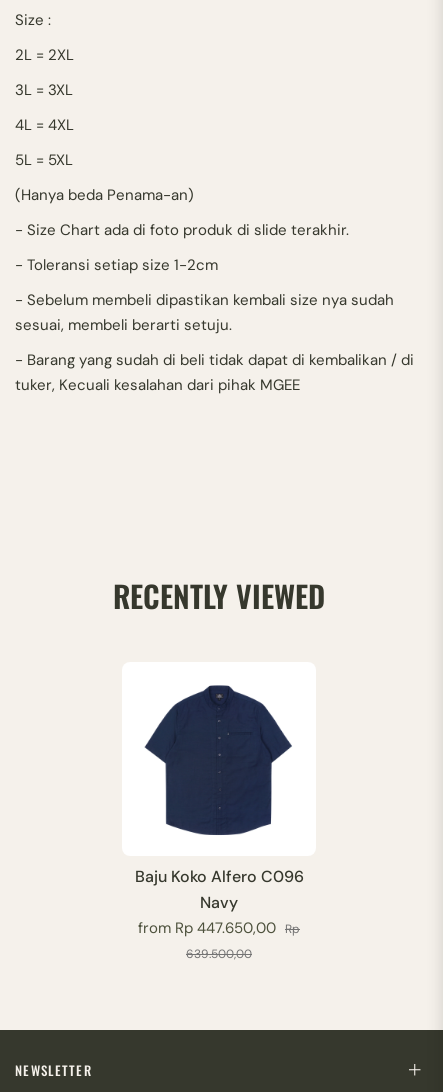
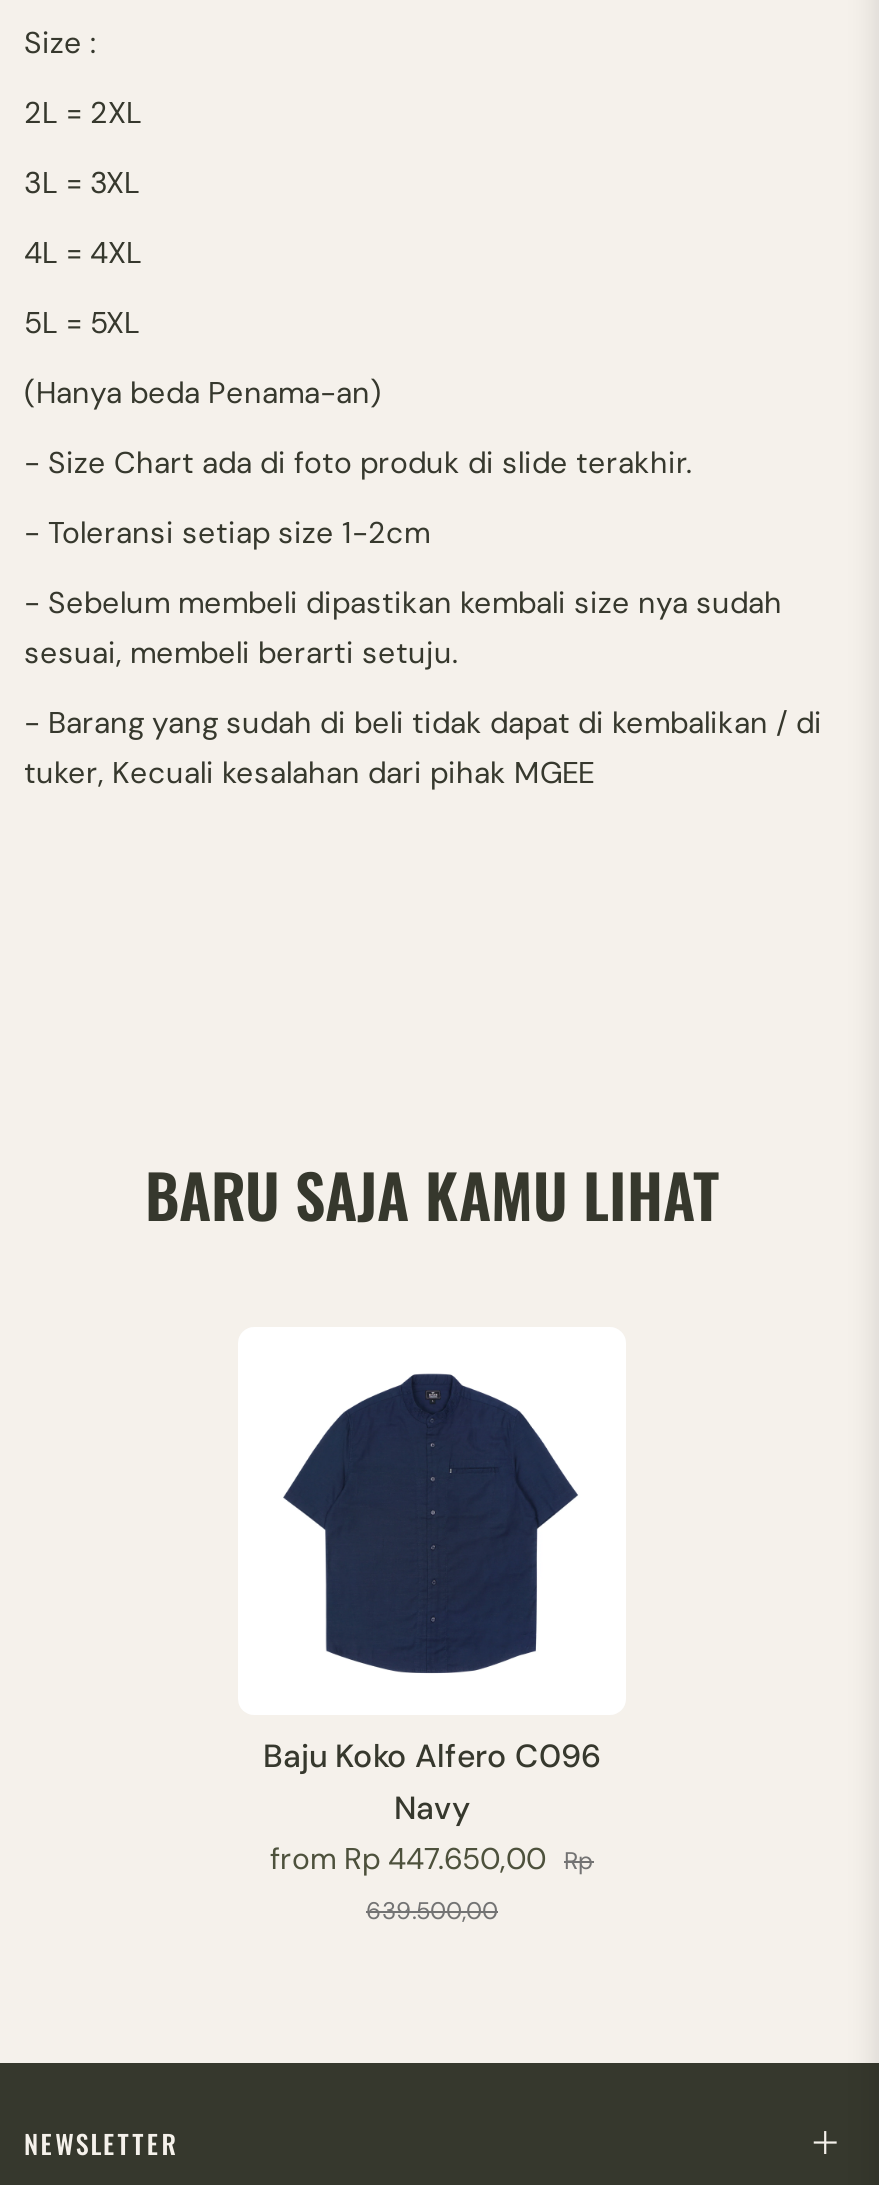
- RECENTLY VIEWED
+ BARU SAJA KAMU LIHAT
